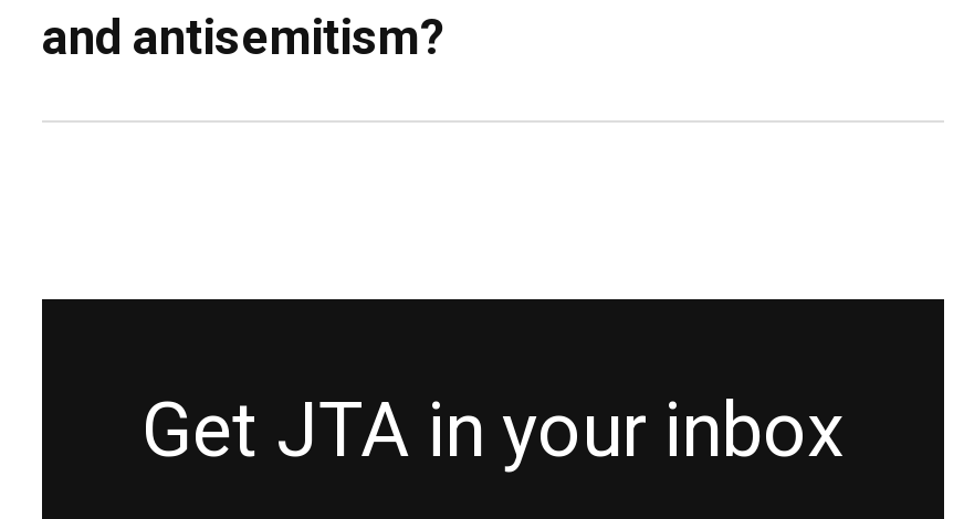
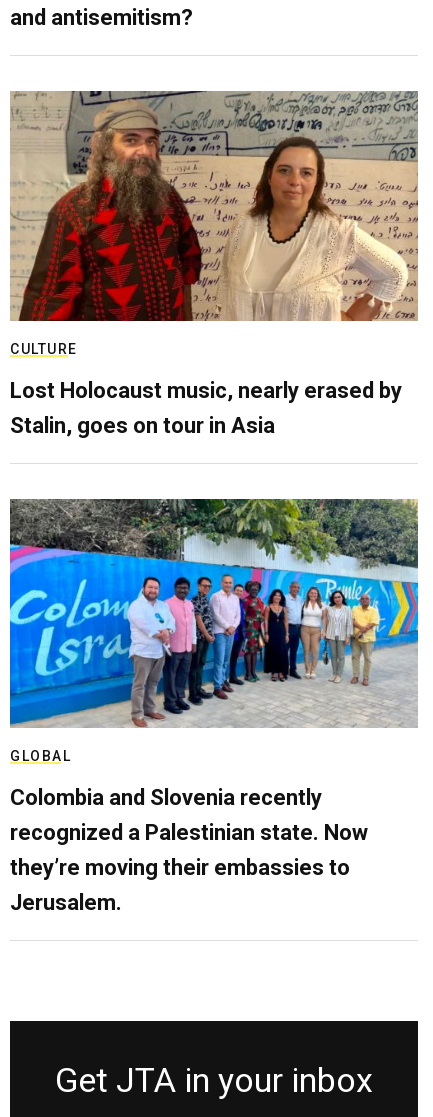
+ [image]
+ CULTURE
+ Lost Holocaust music, nearly erased by
+ Stalin, goes on tour in Asia

+ [image]
+ GLOBAL
+ Colombia and Slovenia recently
+ recognized a Palestinian state. Now
+ they’re moving their embassies to
+ Jerusalem.
